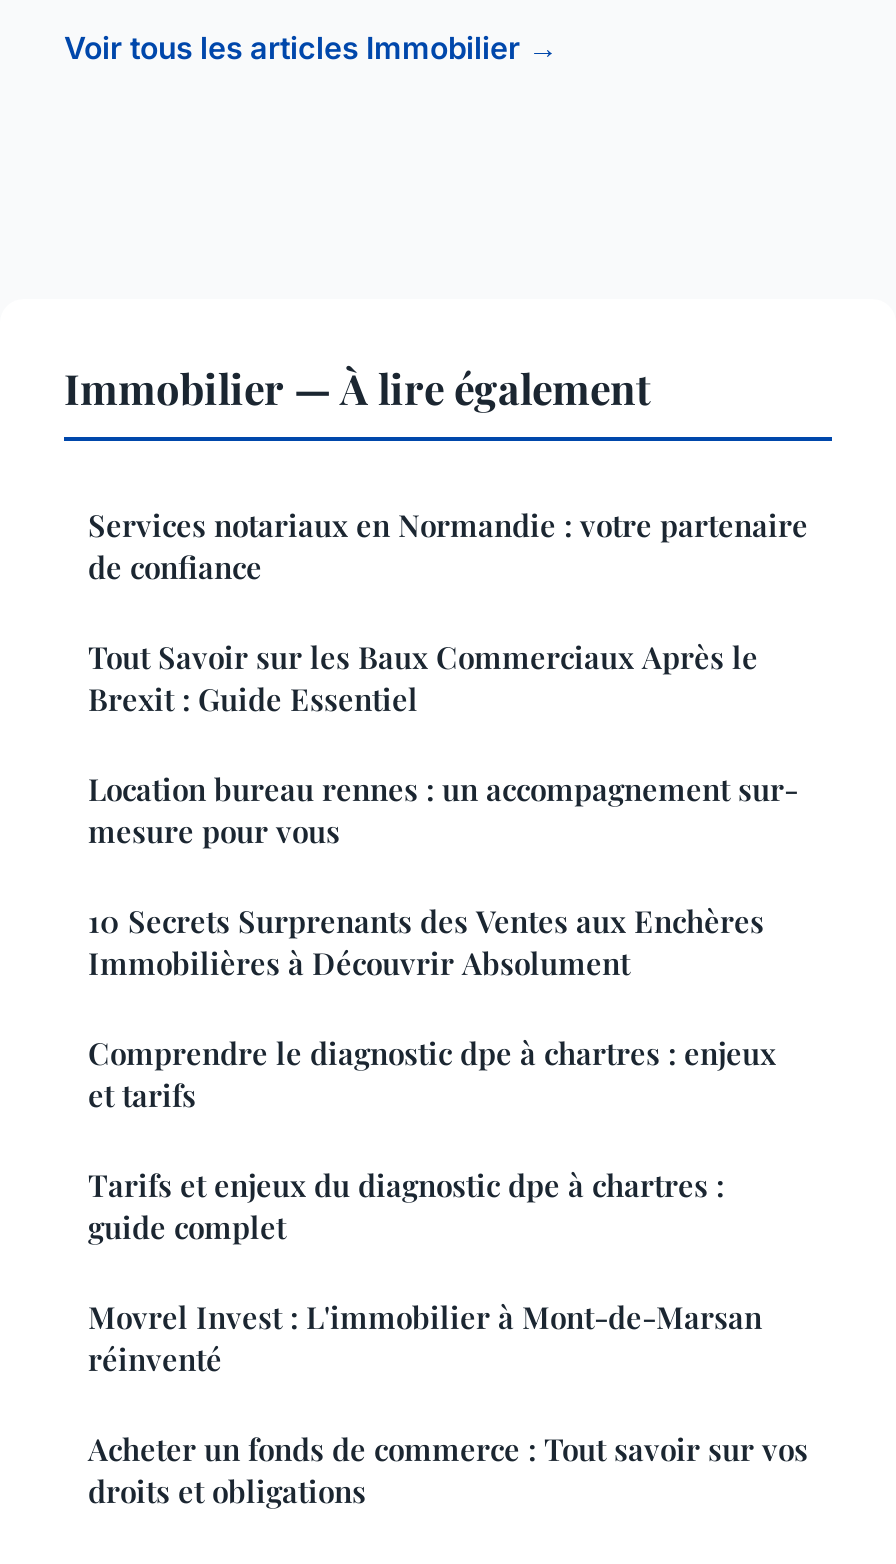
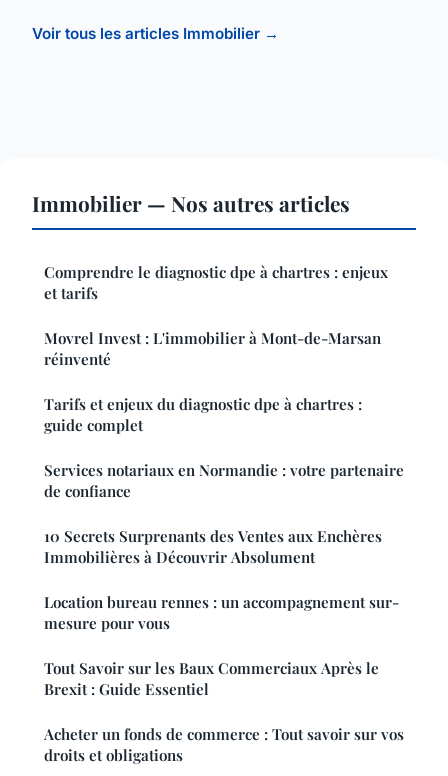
- Immobilier — À lire également
+ Immobilier — Nos autres articles

moved down: Services notariaux en Normandie : votre partenaire | de confiance | 10 Secrets Surprenants des Ventes aux Enchères | Immobilières à Découvrir Absolument | Location bureau rennes : un accompagnement sur- | mesure pour vous | Tout Savoir sur les Baux Commerciaux Après le | Brexit : Guide Essentiel

moved up: Comprendre le diagnostic dpe à chartres : enjeux | et tarifs

moved down: Tarifs et enjeux du diagnostic dpe à chartres : | guide complet

moved up: Movrel Invest : L'immobilier à Mont-de-Marsan | réinventé
